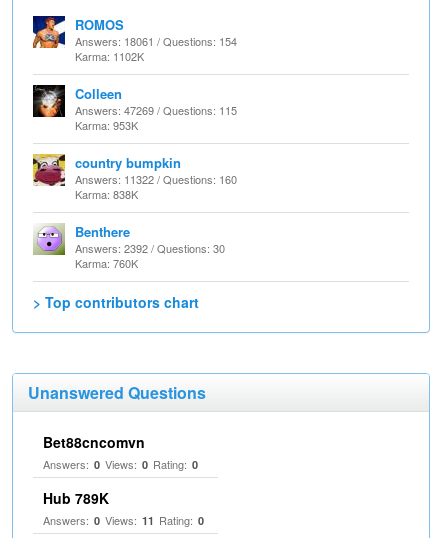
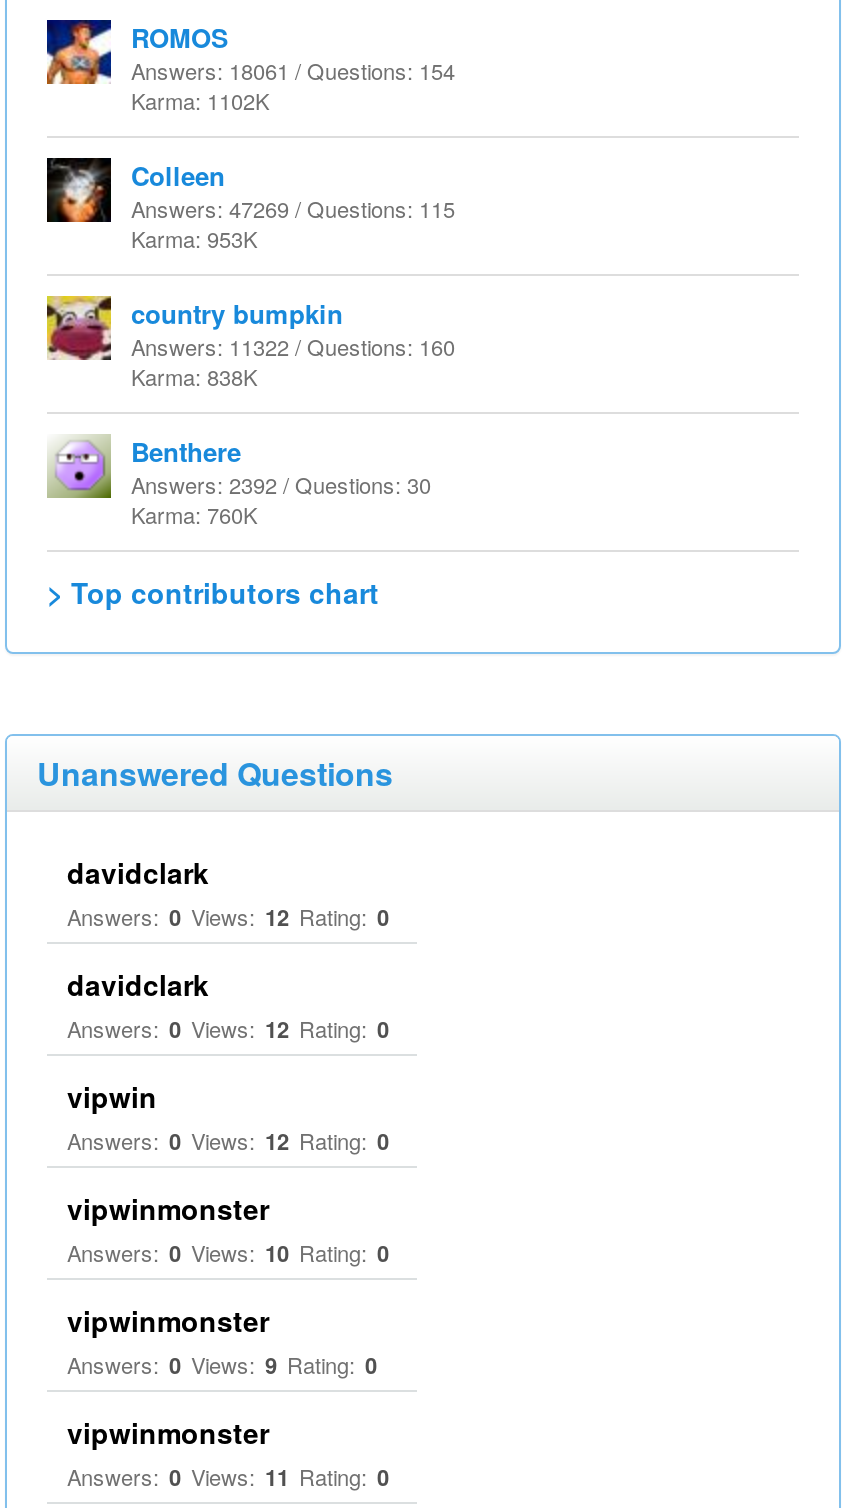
- Bet88cncomvn
- Answers: 0 Views: 0 Rating: 0
- Hub 789K
+ davidclark
+ Answers: 0 Views: 12 Rating: 0
+ davidclark
+ Answers: 0 Views: 12 Rating: 0
+ vipwin
+ Answers: 0 Views: 12 Rating: 0
+ vipwinmonster
+ Answers: 0 Views: 10 Rating: 0
+ vipwinmonster
+ Answers: 0 Views: 9 Rating: 0
+ vipwinmonster
